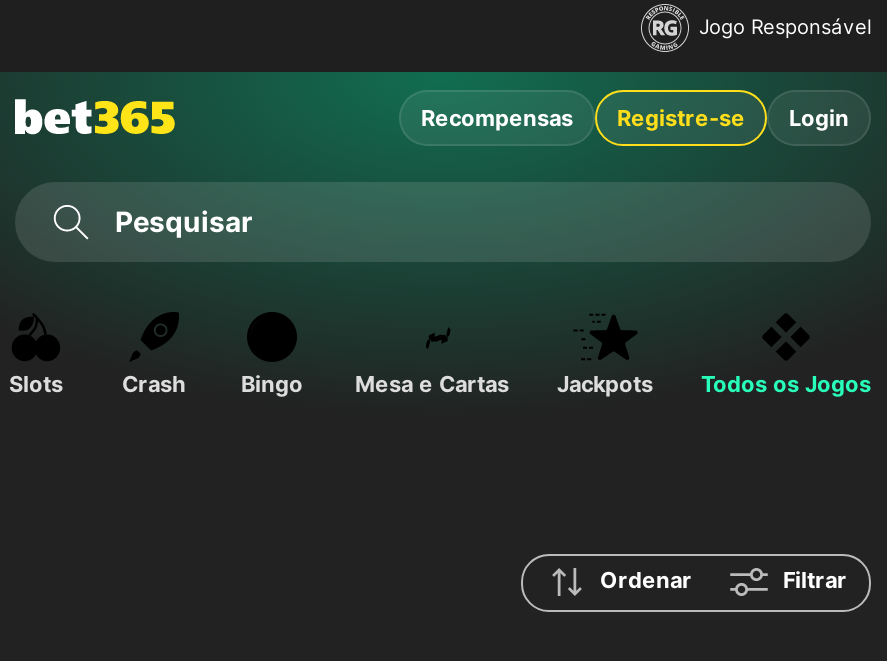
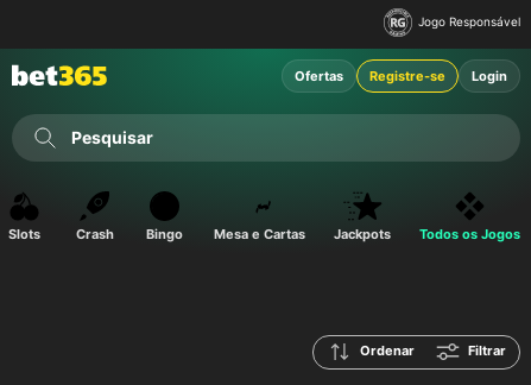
- Recompensas
+ Ofertas
